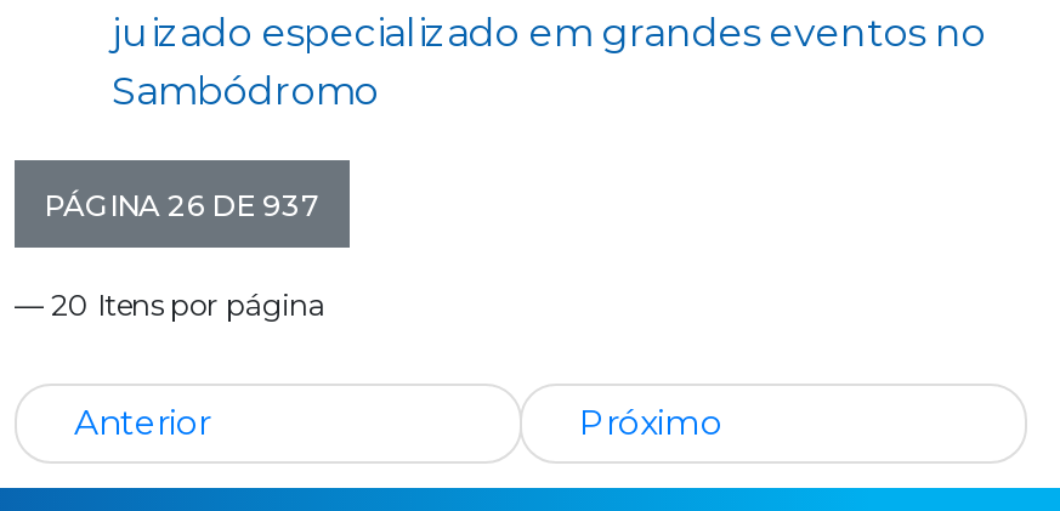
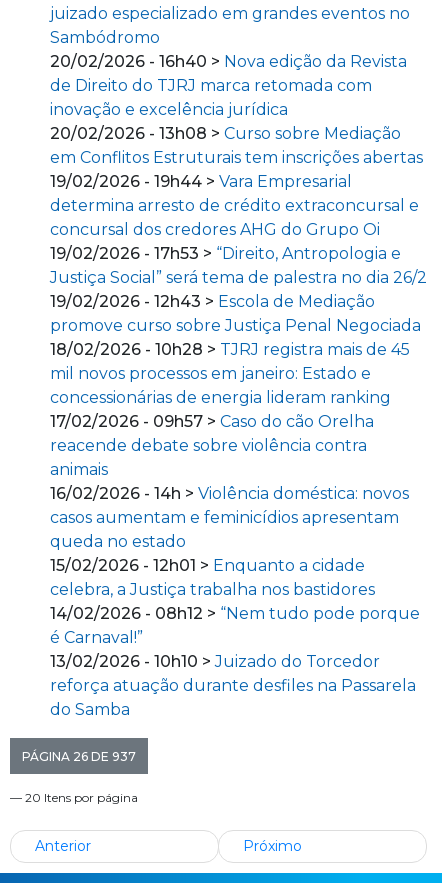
+ 20/02/2026 - 16h40 > Nova edição da Revista
+ de Direito do TJRJ marca retomada com
+ inovação e excelência jurídica
+ 20/02/2026 - 13h08 > Curso sobre Mediação
+ em Conflitos Estruturais tem inscrições abertas
+ 19/02/2026 - 19h44 > Vara Empresarial
+ determina arresto de crédito extraconcursal e
+ concursal dos credores AHG do Grupo Oi
+ 19/02/2026 - 17h53 > “Direito, Antropologia e
+ Justiça Social” será tema de palestra no dia 26/2
+ 19/02/2026 - 12h43 > Escola de Mediação
+ promove curso sobre Justiça Penal Negociada
+ 18/02/2026 - 10h28 > TJRJ registra mais de 45
+ mil novos processos em janeiro: Estado e
+ concessionárias de energia lideram ranking
+ 17/02/2026 - 09h57 > Caso do cão Orelha
+ reacende debate sobre violência contra
+ animais
+ 16/02/2026 - 14h > Violência doméstica: novos
+ casos aumentam e feminicídios apresentam
+ queda no estado
+ 15/02/2026 - 12h01 > Enquanto a cidade
+ celebra, a Justiça trabalha nos bastidores
+ 14/02/2026 - 08h12 > “Nem tudo pode porque
+ é Carnaval!”
+ 13/02/2026 - 10h10 > Juizado do Torcedor
+ reforça atuação durante desfiles na Passarela
+ do Samba
